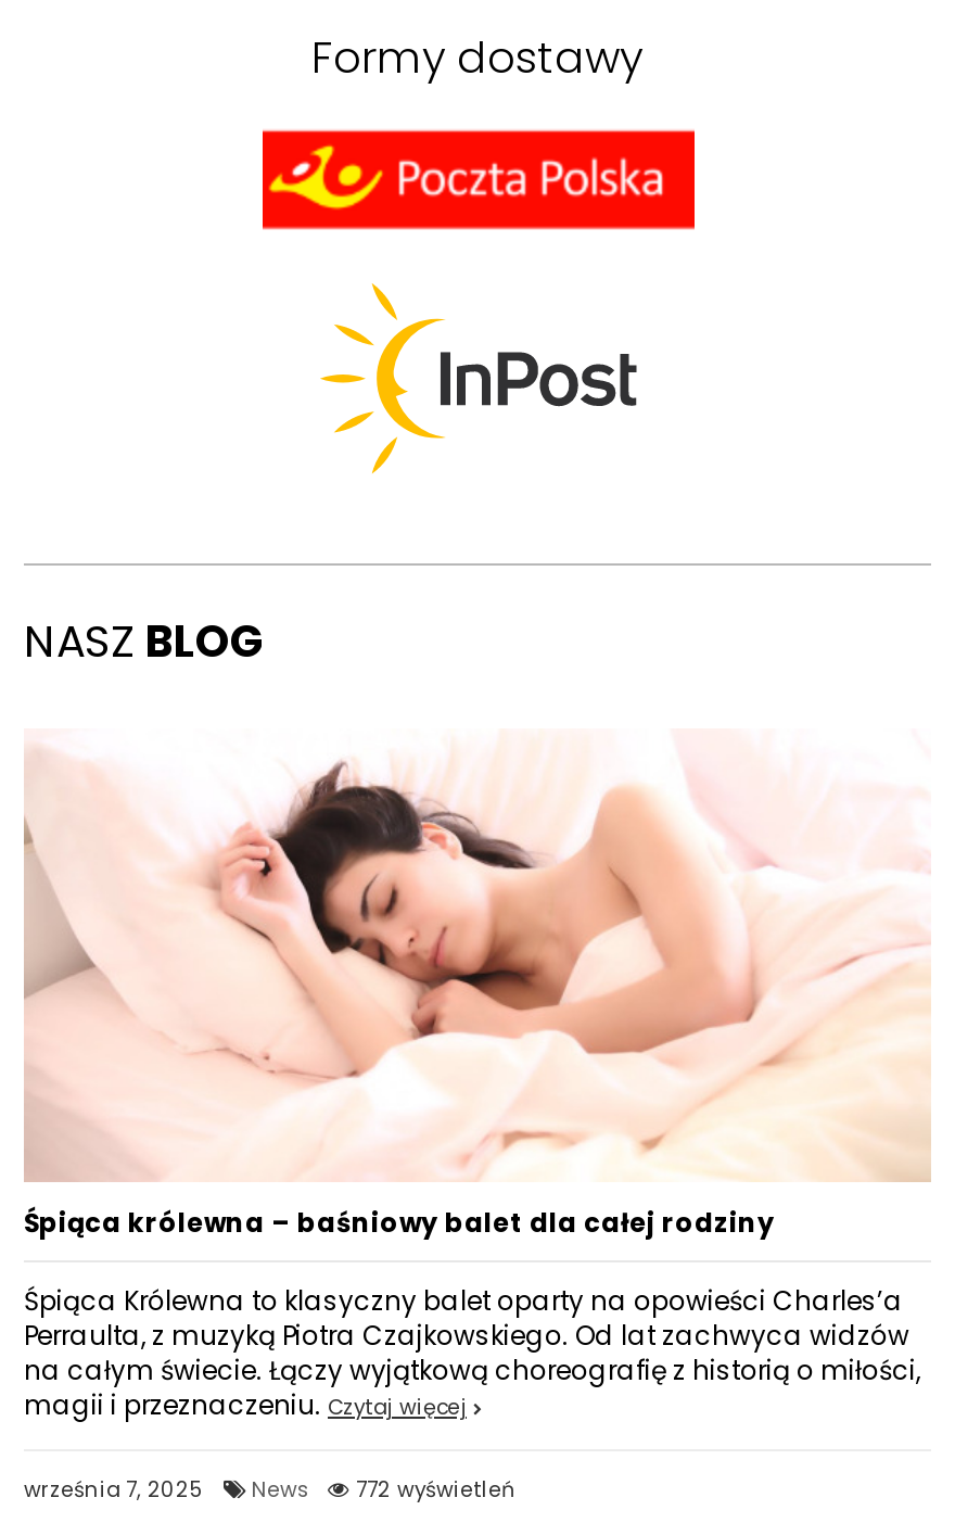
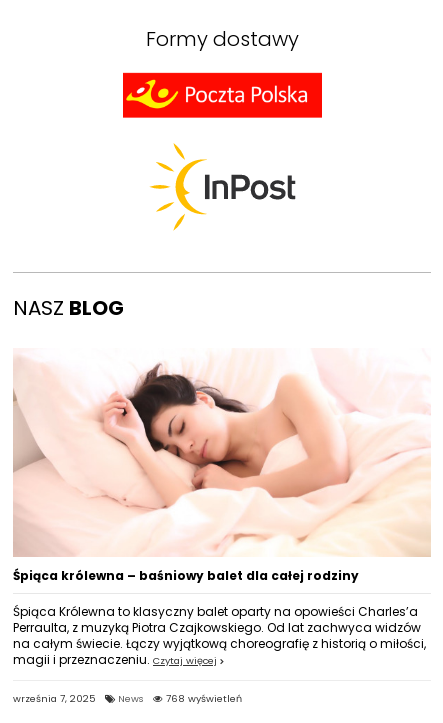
- września 7, 2025 News 772 wyświetleń
+ września 7, 2025 News 768 wyświetleń
